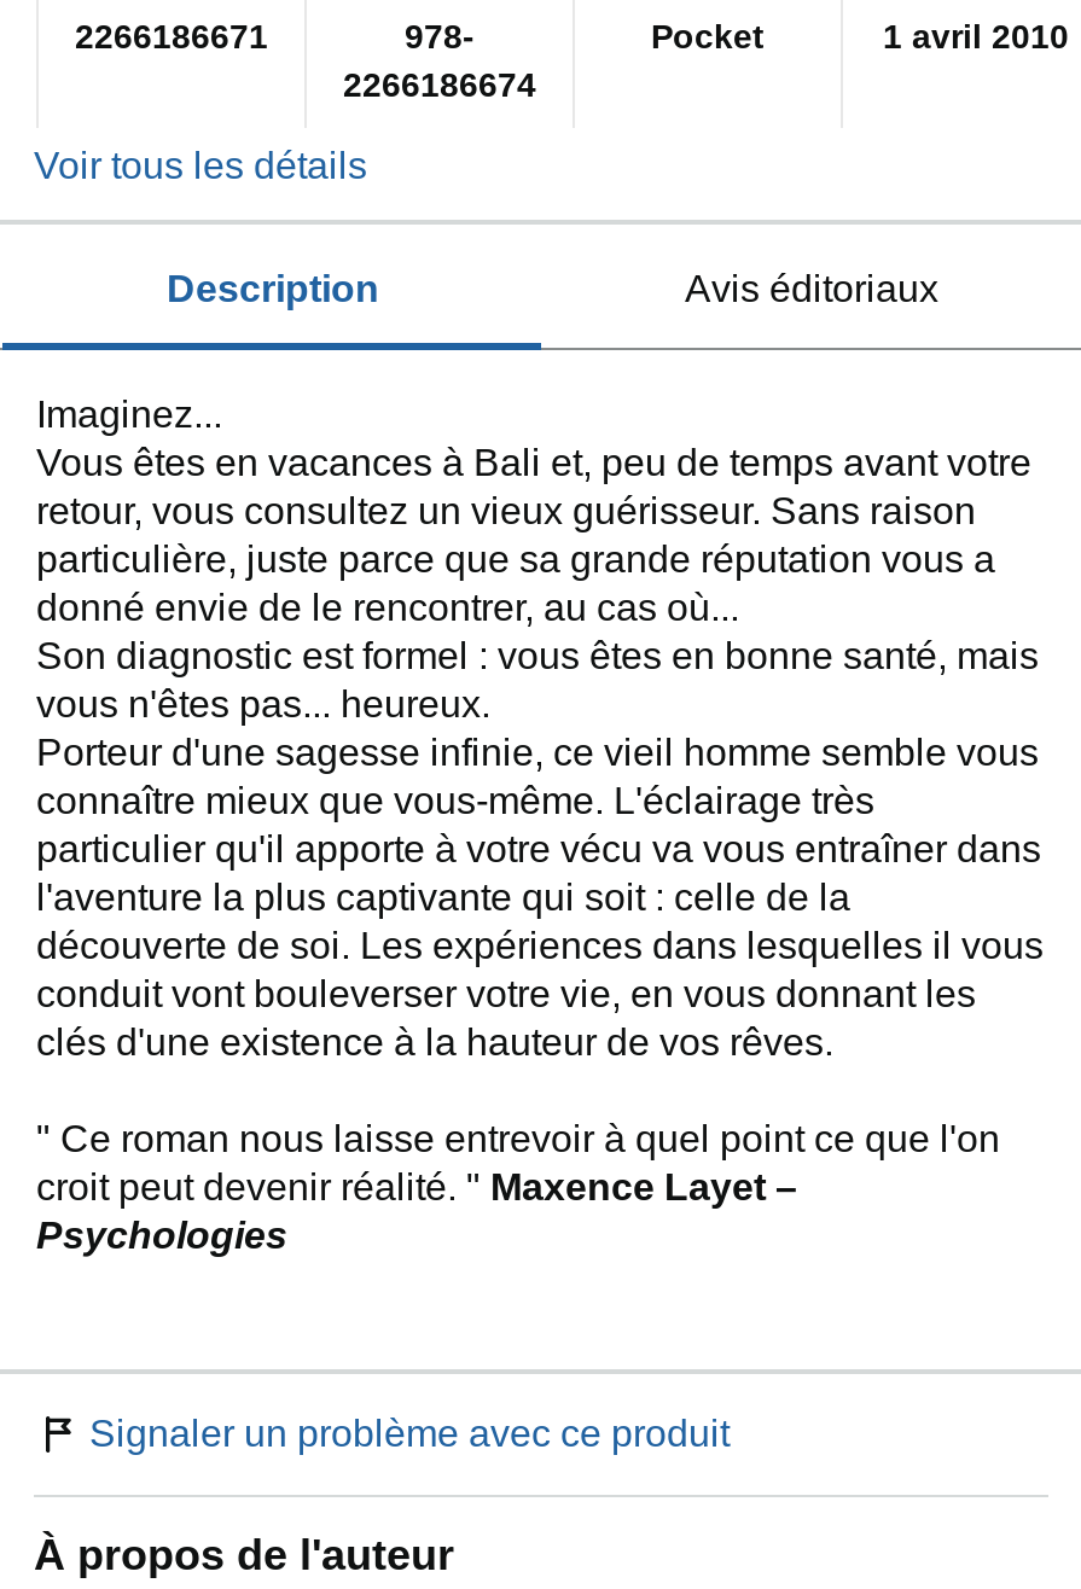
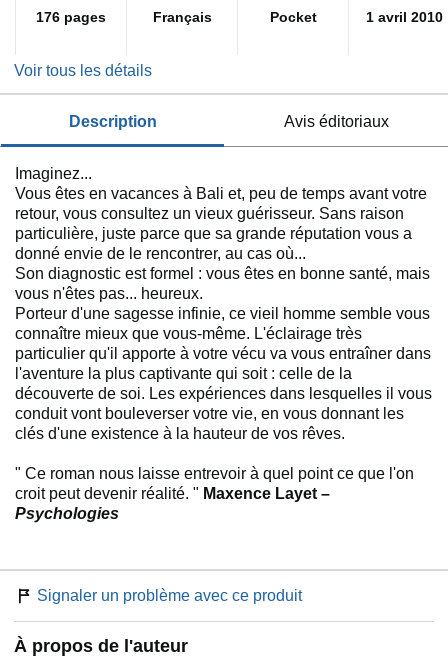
- 2266186671
+ 176 pages

- 978-
- 2266186674
+ Français
